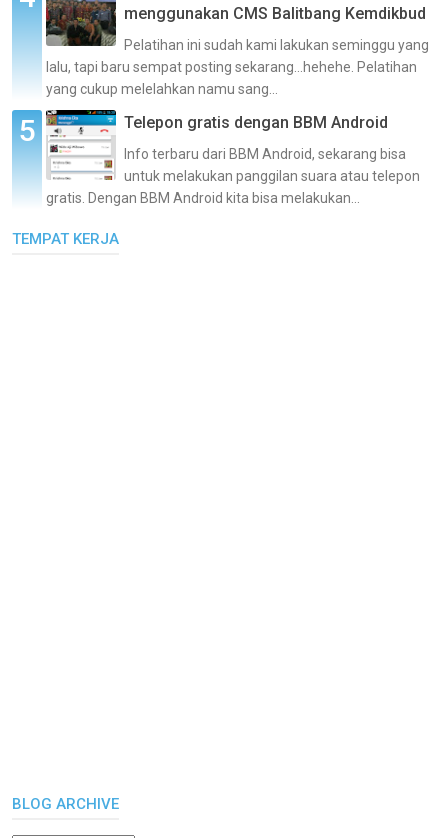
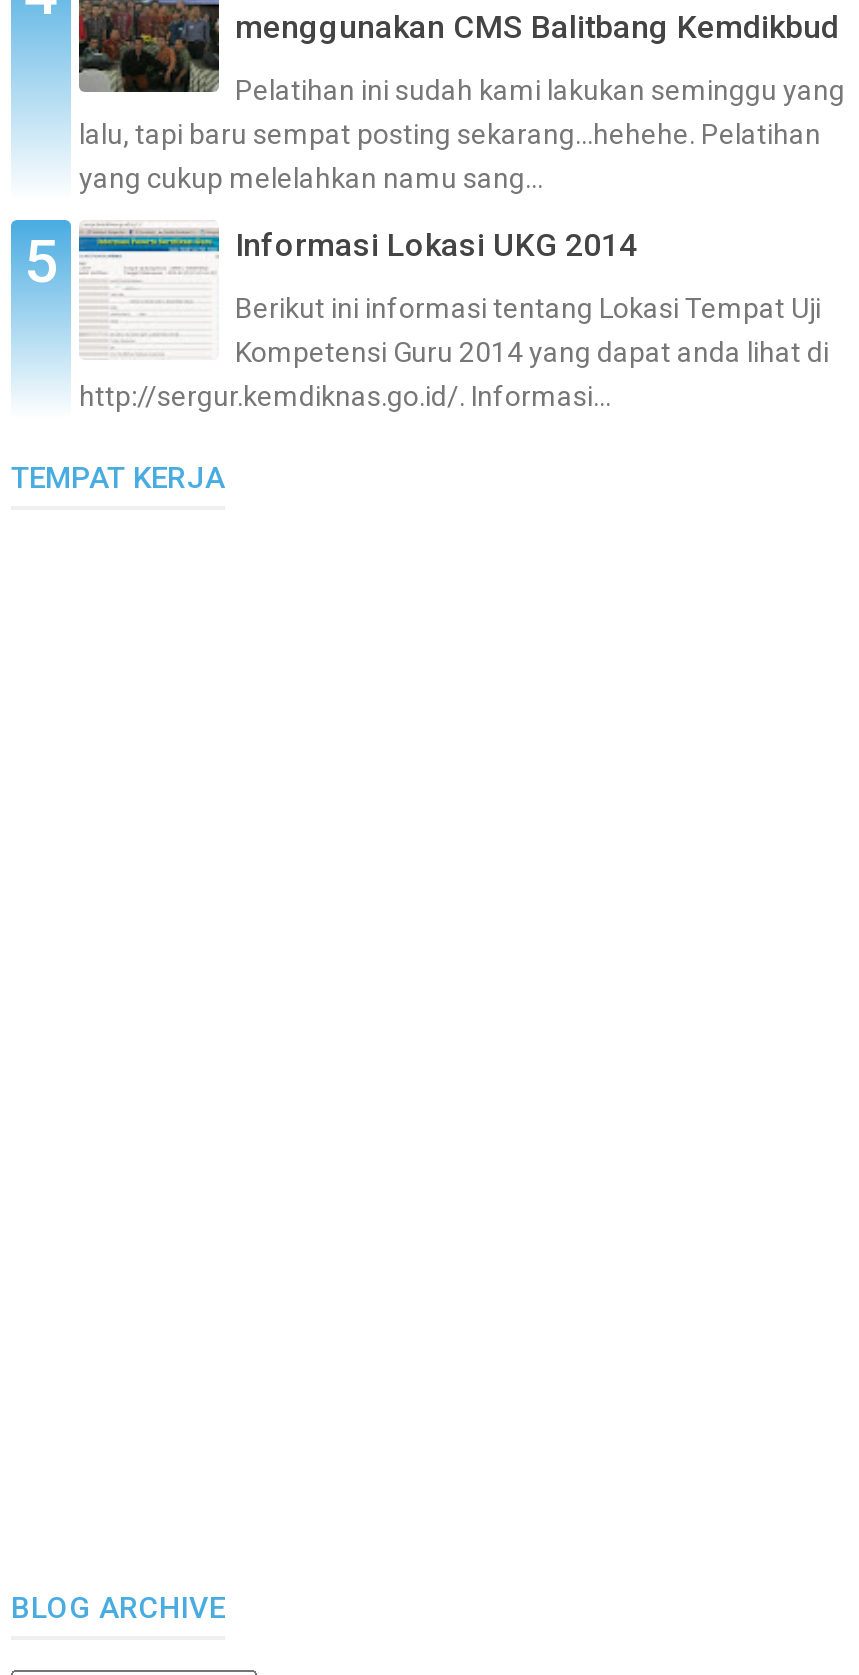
- [image]
- Info terbaru dari BBM Android, sekarang bisa
- untuk melakukan panggilan suara atau telepon
- gratis. Dengan BBM Android kita bisa melakukan...
+ [image]
+ Berikut ini informasi tentang Lokasi Tempat Uji
+ Kompetensi Guru 2014 yang dapat anda lihat di
+ http://sergur.kemdiknas.go.id/. Informasi...

- Telepon gratis dengan BBM Android
+ Informasi Lokasi UKG 2014
